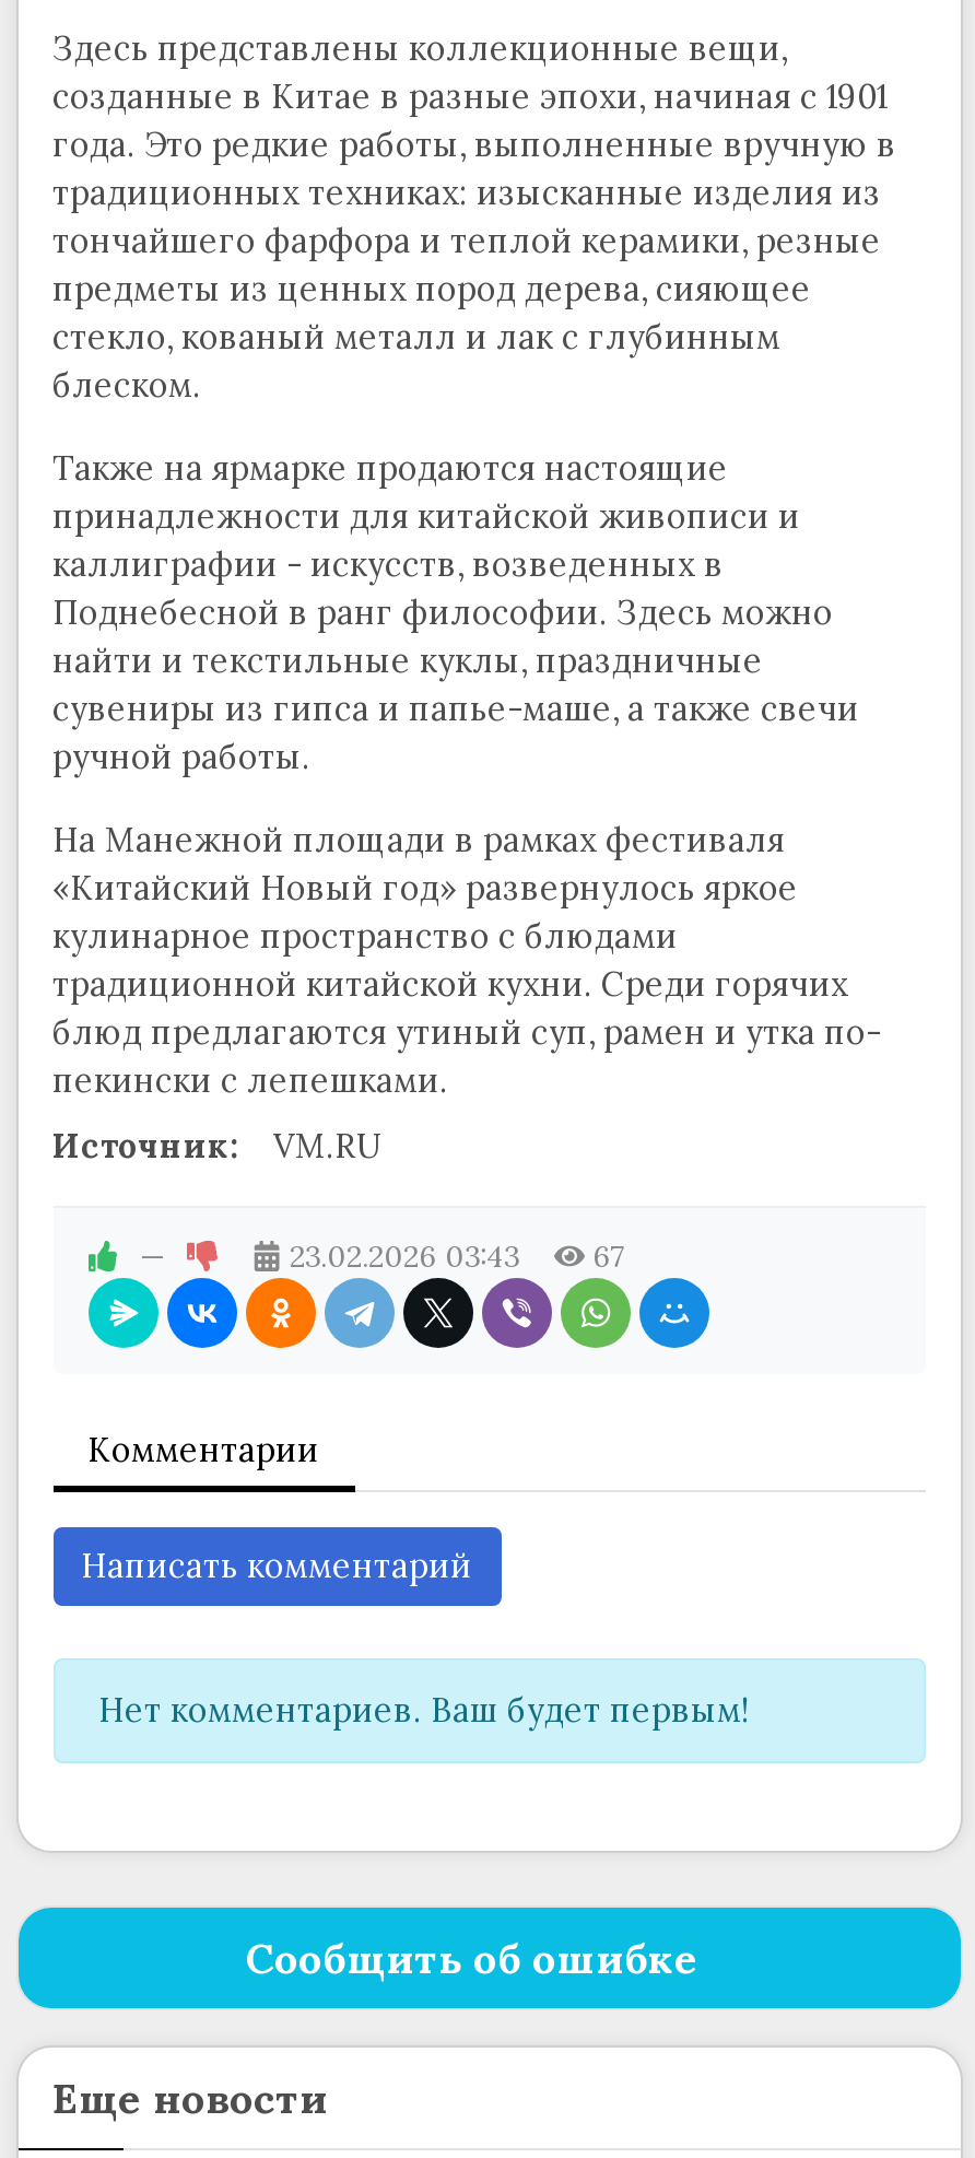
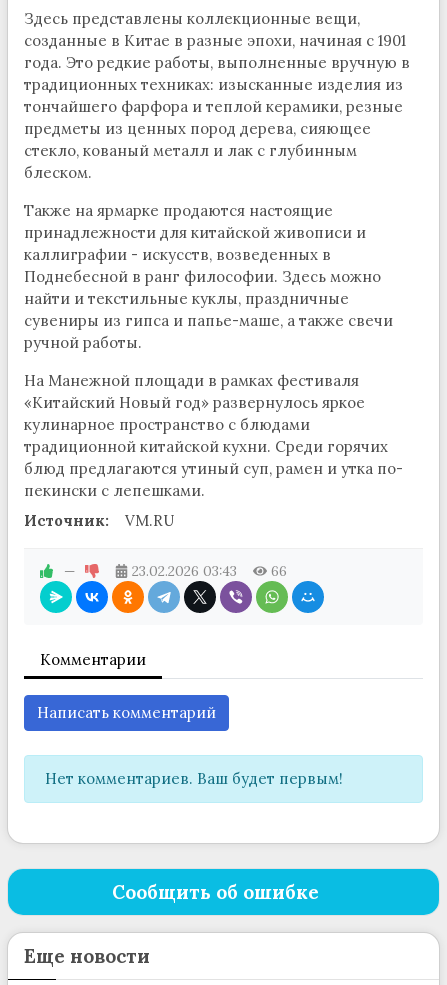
- 23.02.2026 03:43 67
+ 23.02.2026 03:43 66
